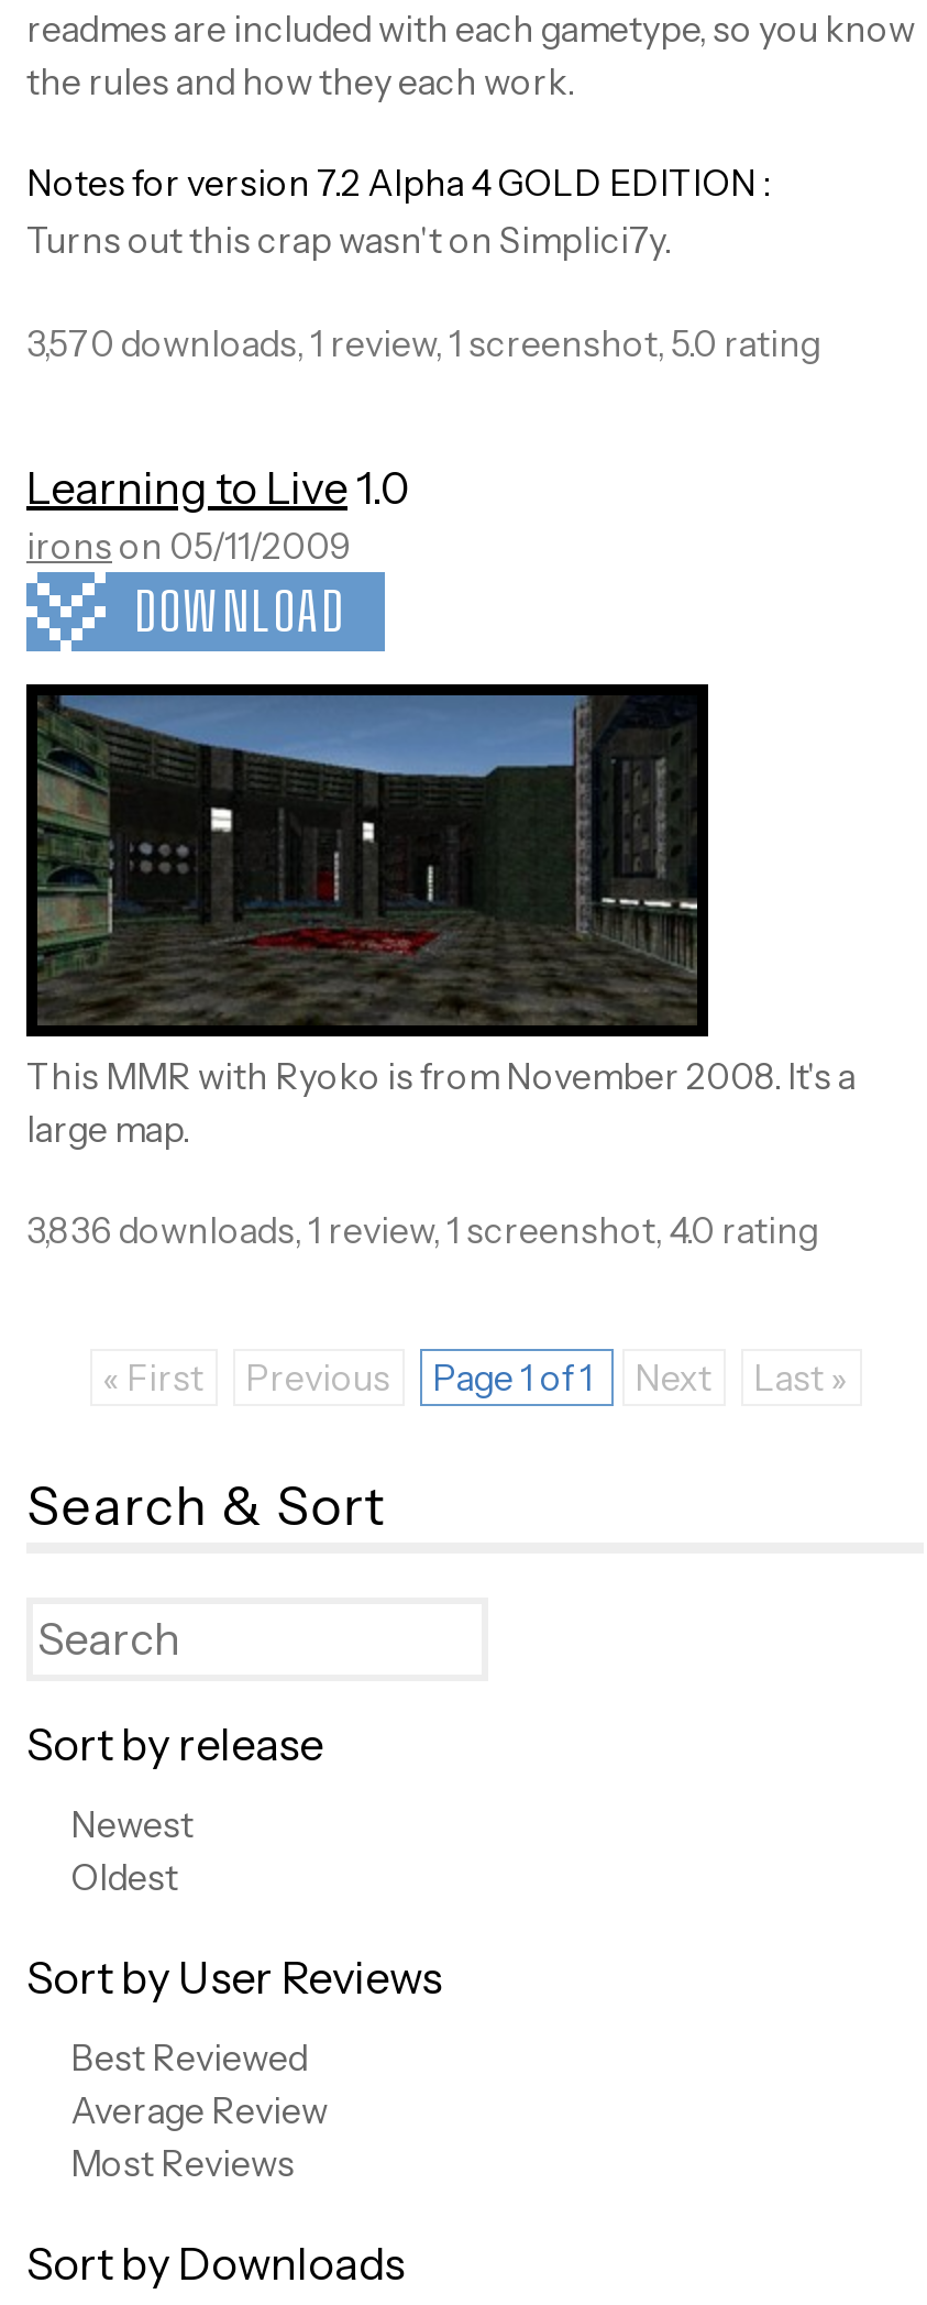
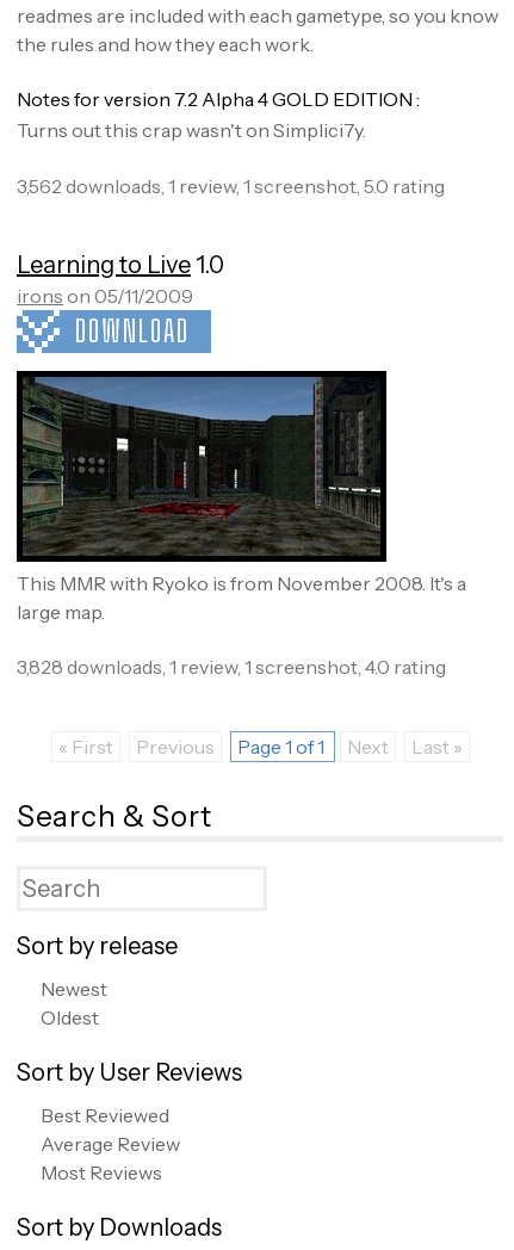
- 3,570 downloads, 1 review, 1 screenshot, 5.0 rating
+ 3,562 downloads, 1 review, 1 screenshot, 5.0 rating

- 3,836 downloads, 1 review, 1 screenshot, 4.0 rating
+ 3,828 downloads, 1 review, 1 screenshot, 4.0 rating
